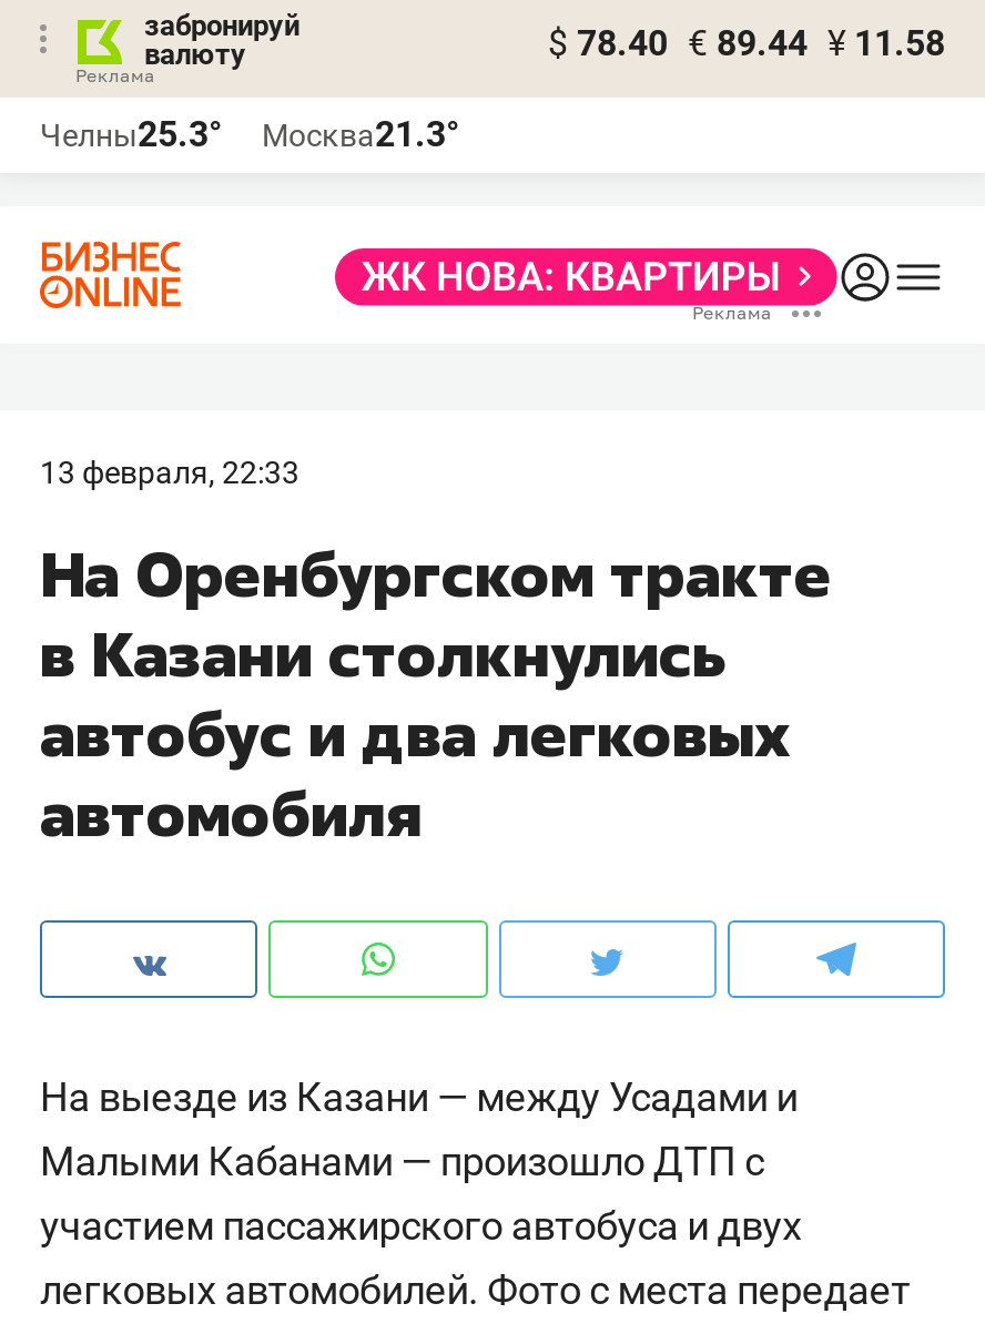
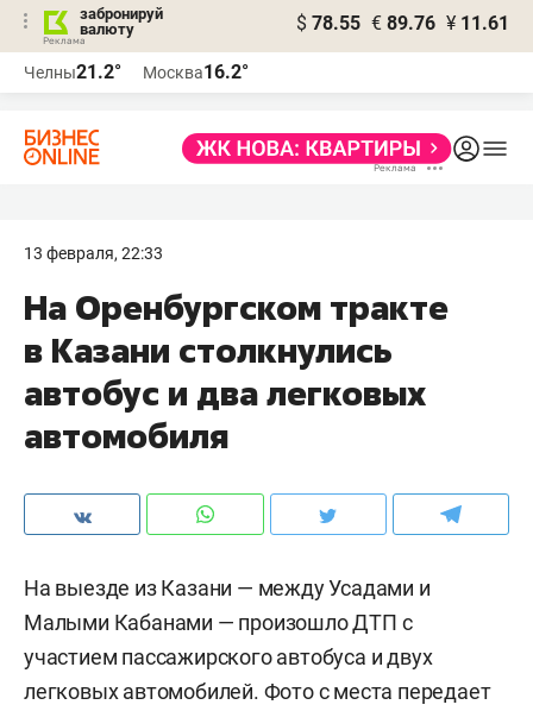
- $ 78.40 € 89.44 ¥ 11.58
+ $ 78.55 € 89.76 ¥ 11.61

- Челны25.3°
+ Челны21.2°

- Москва21.3°
+ Москва16.2°
